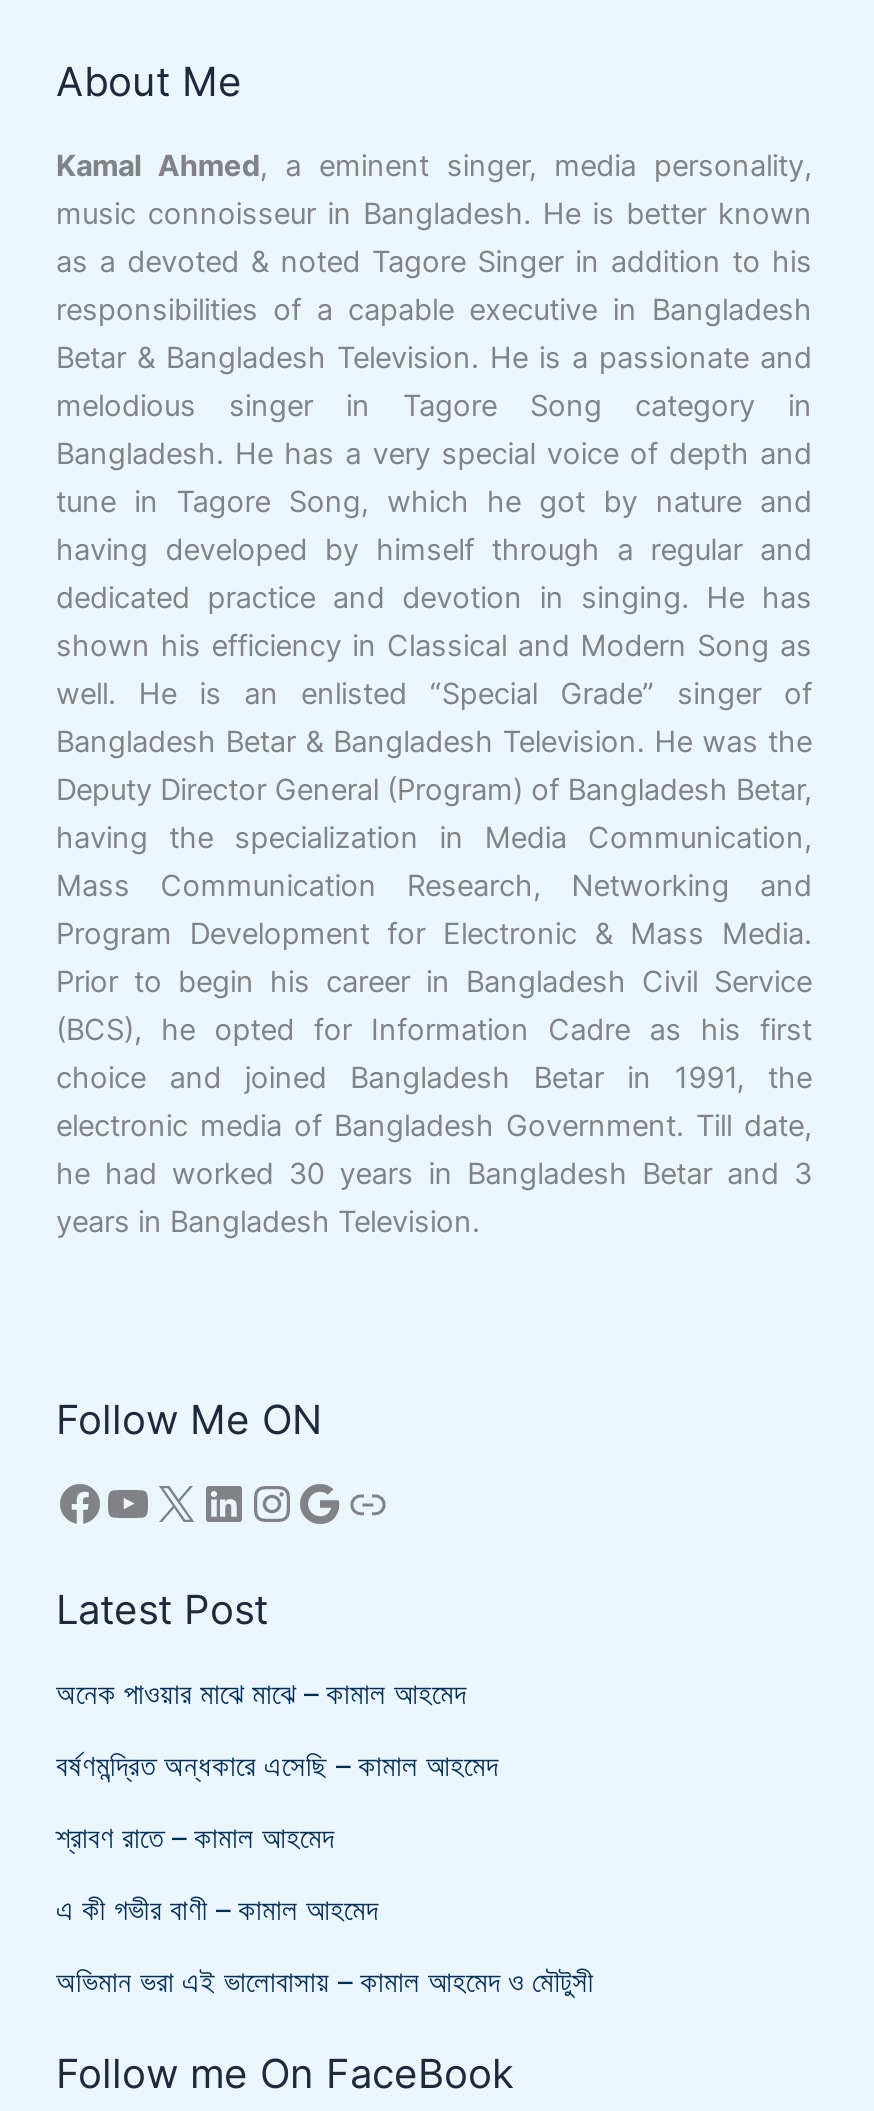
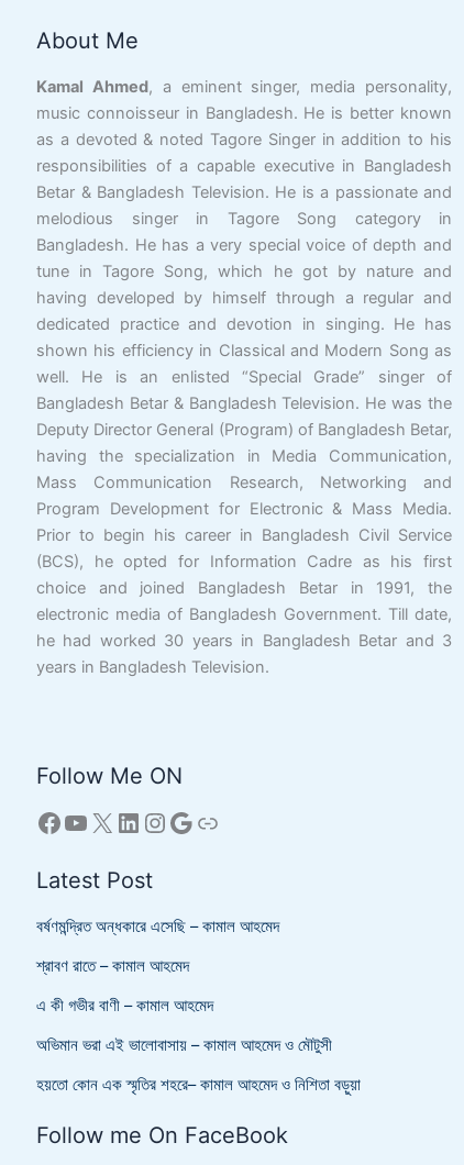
- অনেক পাওয়ার মাঝে মাঝে – কামাল আহমেদ

moved up: বর্ষণমন্দ্রিত অন্ধকারে এসেছি – কামাল আহমেদ | শ্রাবণ রাতে – কামাল আহমেদ | এ কী গভীর বাণী – কামাল আহমেদ | অভিমান ভরা এই ভালোবাসায় – কামাল আহমেদ ও মৌটুসী

+ হয়তো কোন এক স্মৃতির শহরে– কামাল আহমেদ ও নিশিতা বড়ুয়া
